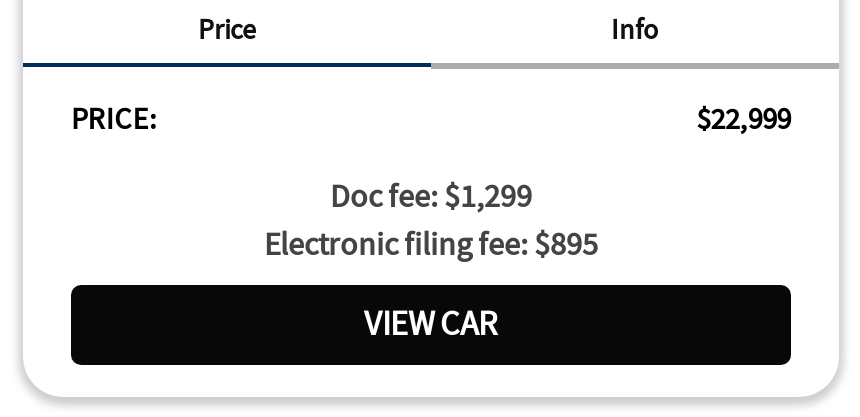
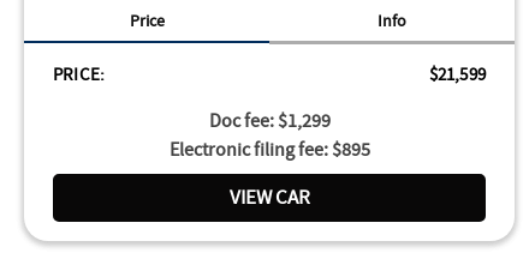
- $22,999
+ $21,599
